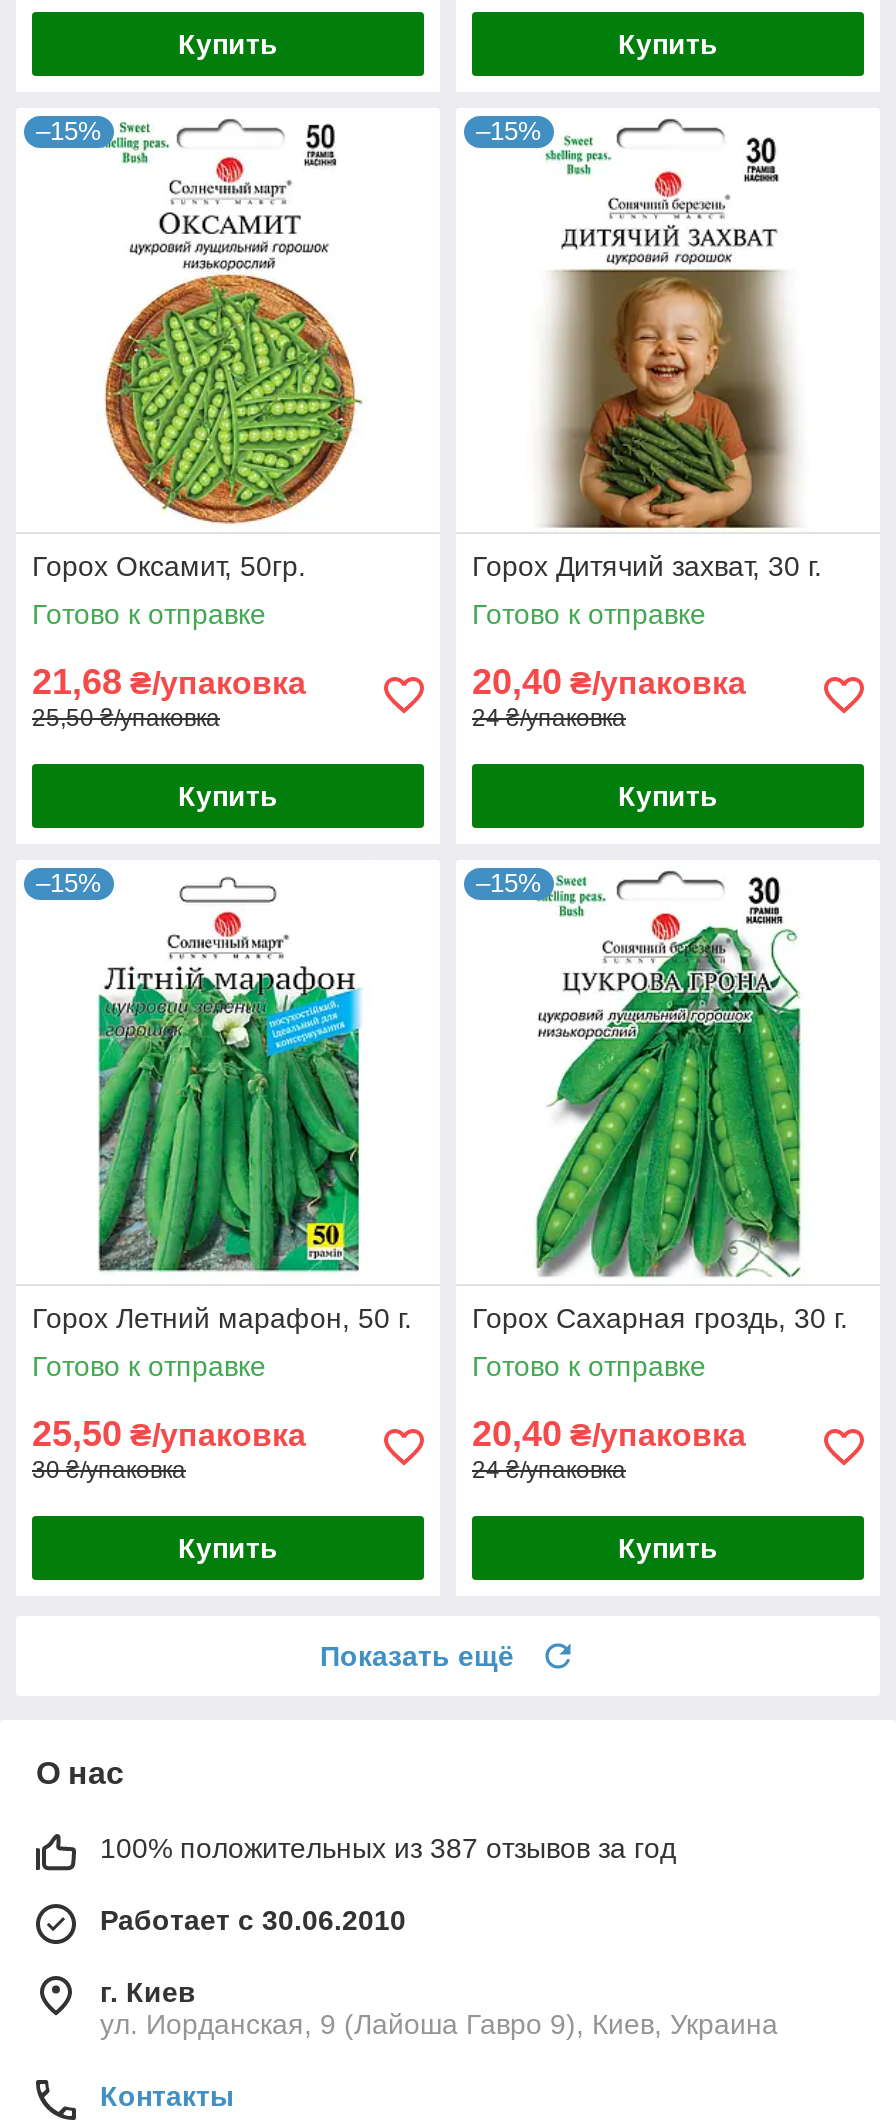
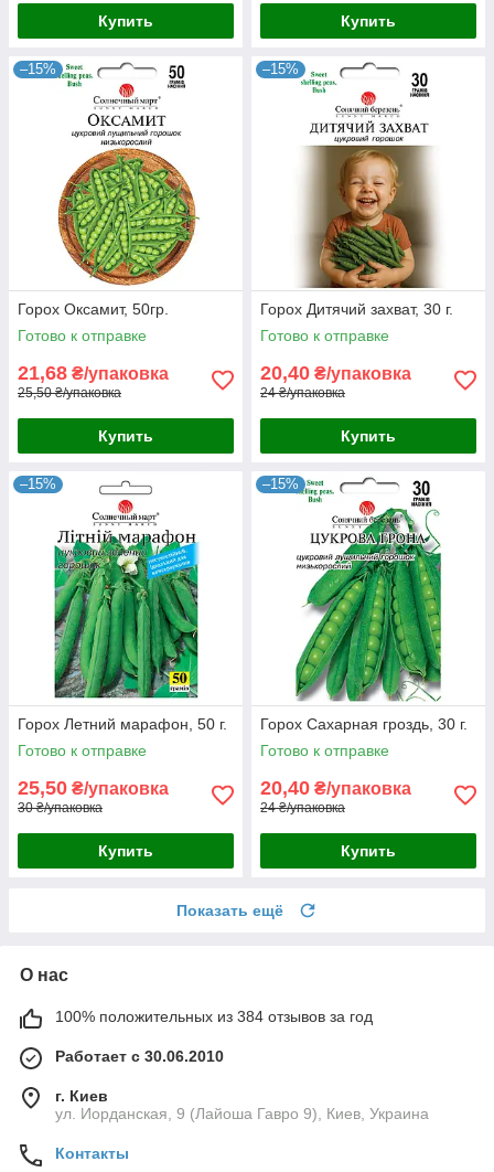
- 100% положительных из 387 отзывов за год
+ 100% положительных из 384 отзывов за год
